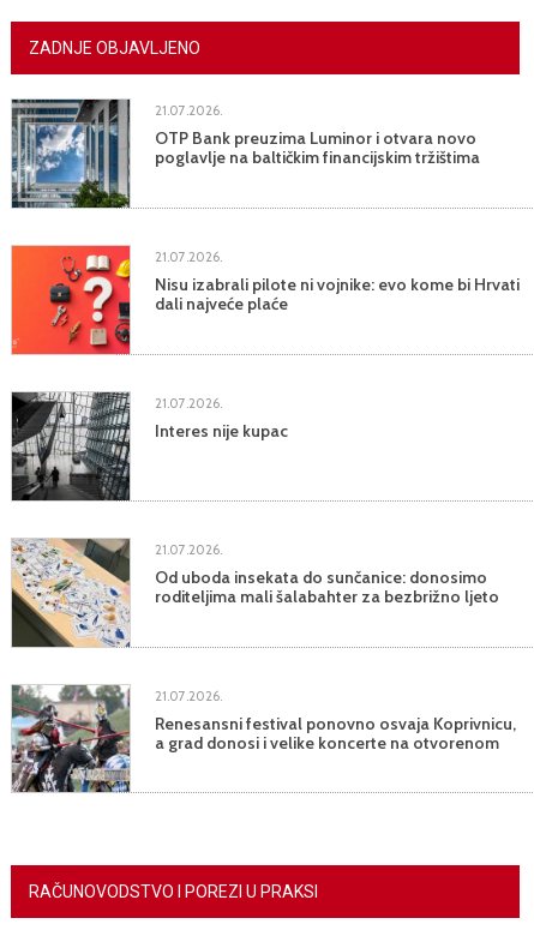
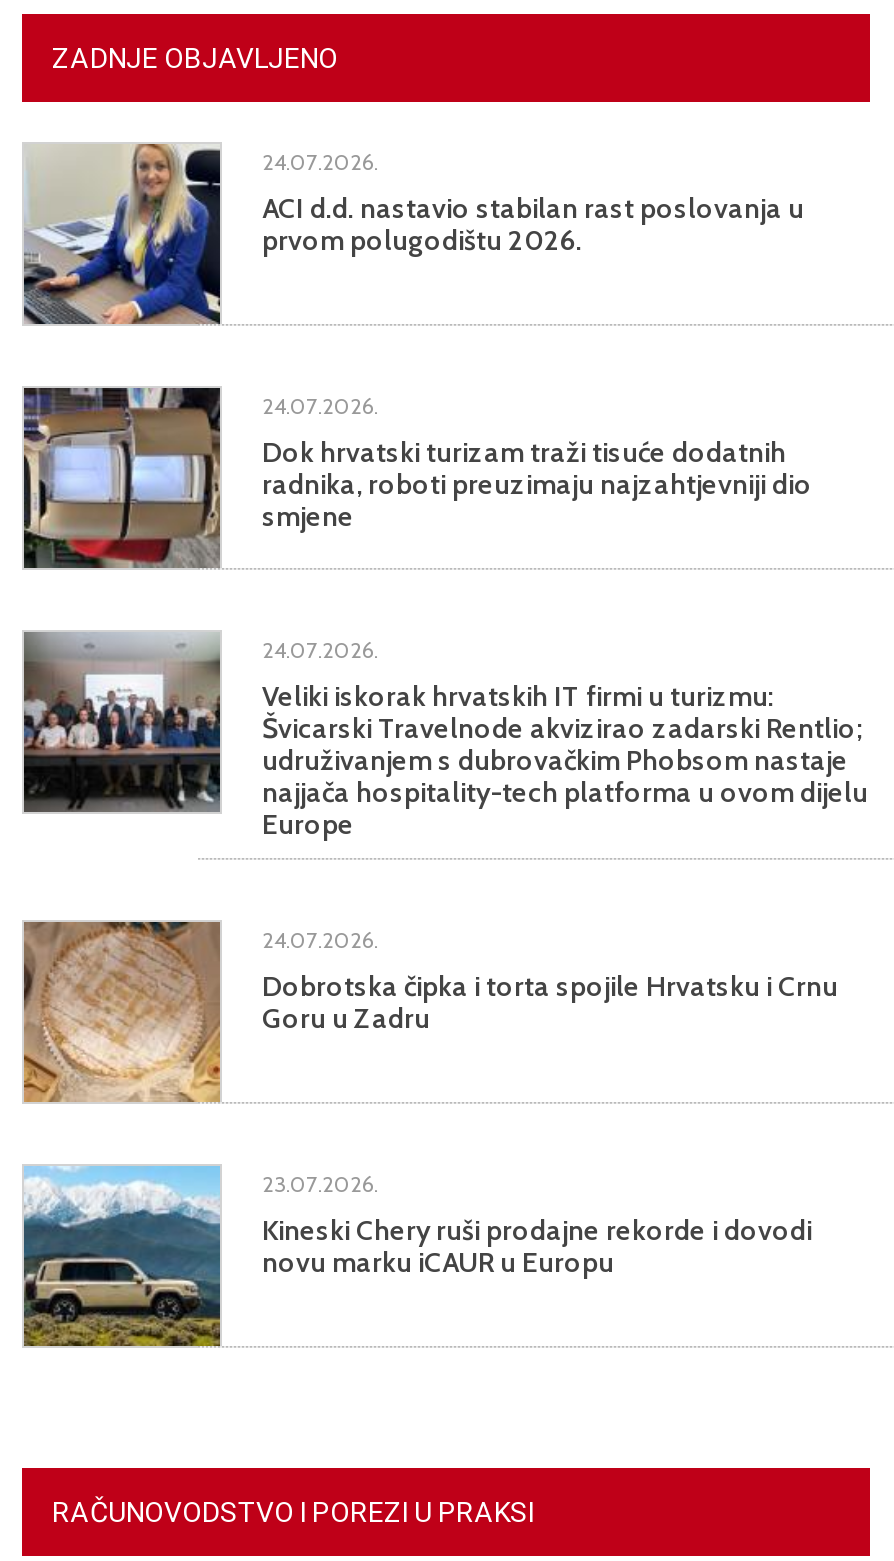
- [image]
- 21.07.2026.
- OTP Bank preuzima Luminor i otvara novo
- poglavlje na baltičkim financijskim tržištima
+ [image]
+ 24.07.2026.
+ ACI d.d. nastavio stabilan rast poslovanja u
+ prvom polugodištu 2026.

- [image]
- 21.07.2026.
- Nisu izabrali pilote ni vojnike: evo kome bi Hrvati
- dali najveće plaće
+ [image]
+ 24.07.2026.
+ Dok hrvatski turizam traži tisuće dodatnih
+ radnika, roboti preuzimaju najzahtjevniji dio
+ smjene

- [image]
- 21.07.2026.
- Interes nije kupac
+ [image]
+ 24.07.2026.
+ Veliki iskorak hrvatskih IT firmi u turizmu:
+ Švicarski Travelnode akvizirao zadarski Rentlio;
+ udruživanjem s dubrovačkim Phobsom nastaje
+ najjača hospitality-tech platforma u ovom dijelu
+ Europe

- [image]
- 21.07.2026.
- Od uboda insekata do sunčanice: donosimo
- roditeljima mali šalabahter za bezbrižno ljeto
+ [image]
+ 24.07.2026.
+ Dobrotska čipka i torta spojile Hrvatsku i Crnu
+ Goru u Zadru

- [image]
- 21.07.2026.
- Renesansni festival ponovno osvaja Koprivnicu,
- a grad donosi i velike koncerte na otvorenom
+ [image]
+ 23.07.2026.
+ Kineski Chery ruši prodajne rekorde i dovodi
+ novu marku iCAUR u Europu
